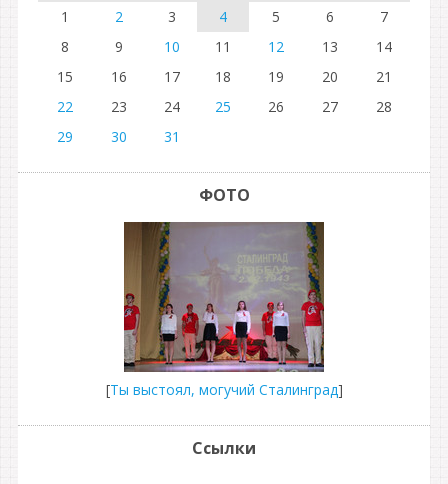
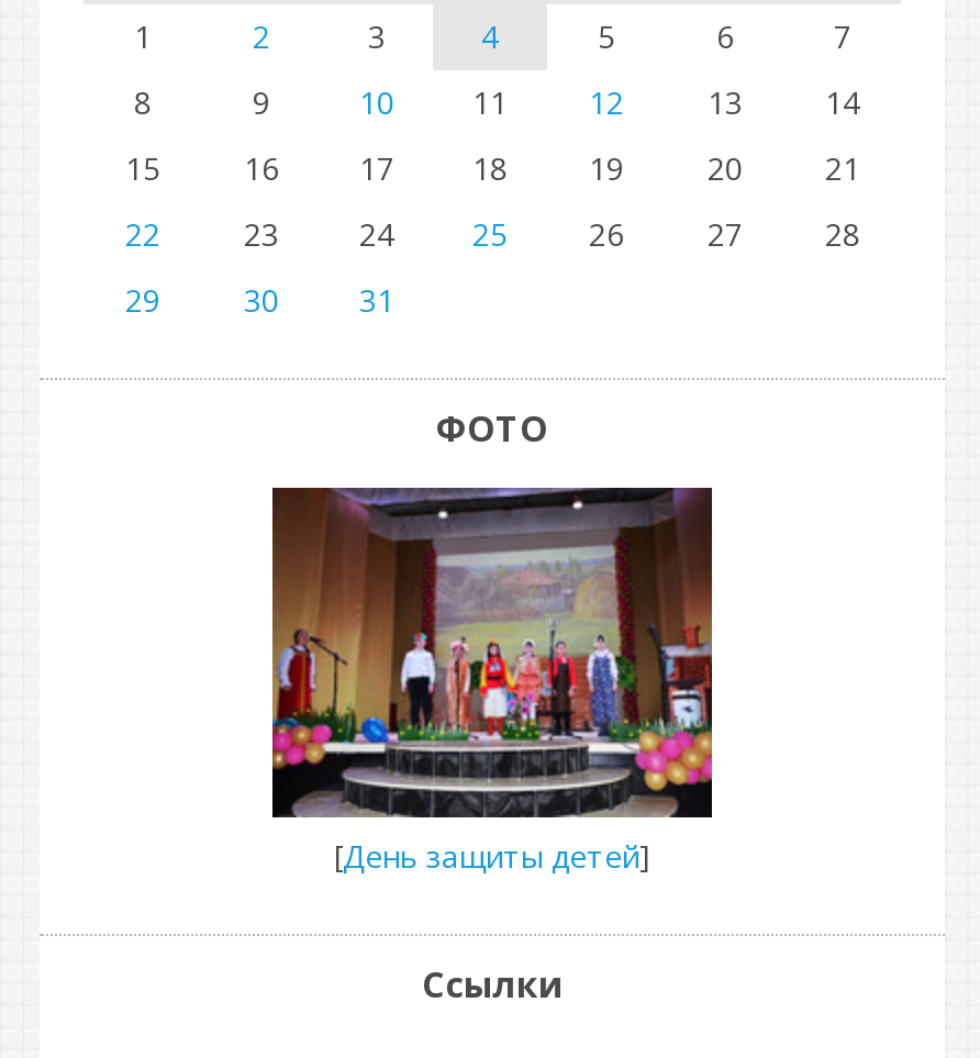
- [image]
- [Ты выстоял, могучий Сталинград]
+ [image]
+ [День защиты детей]
